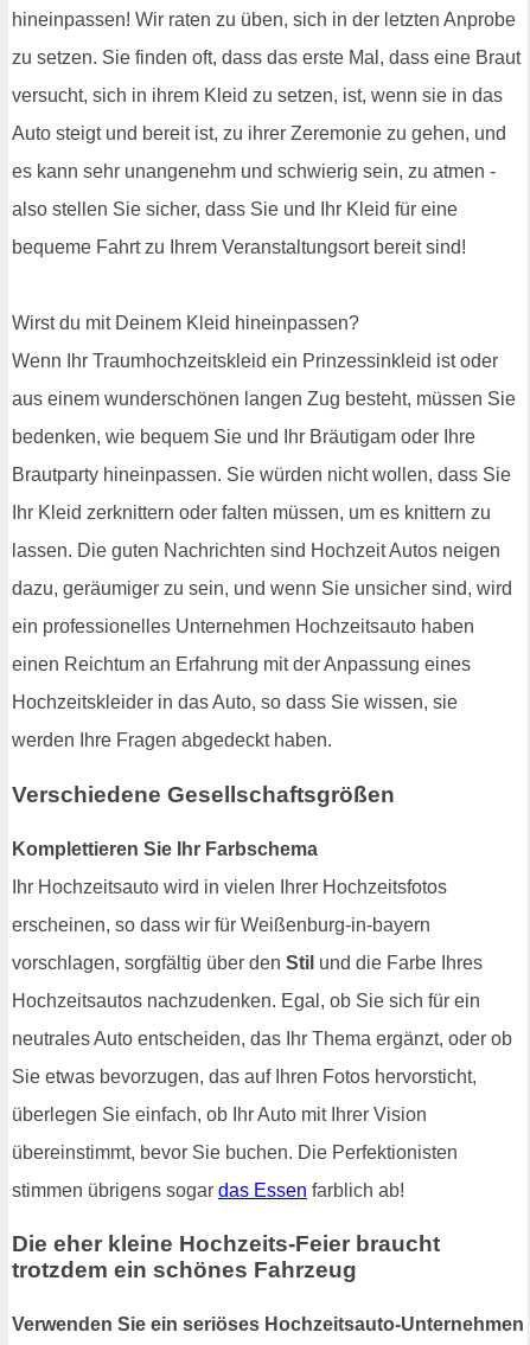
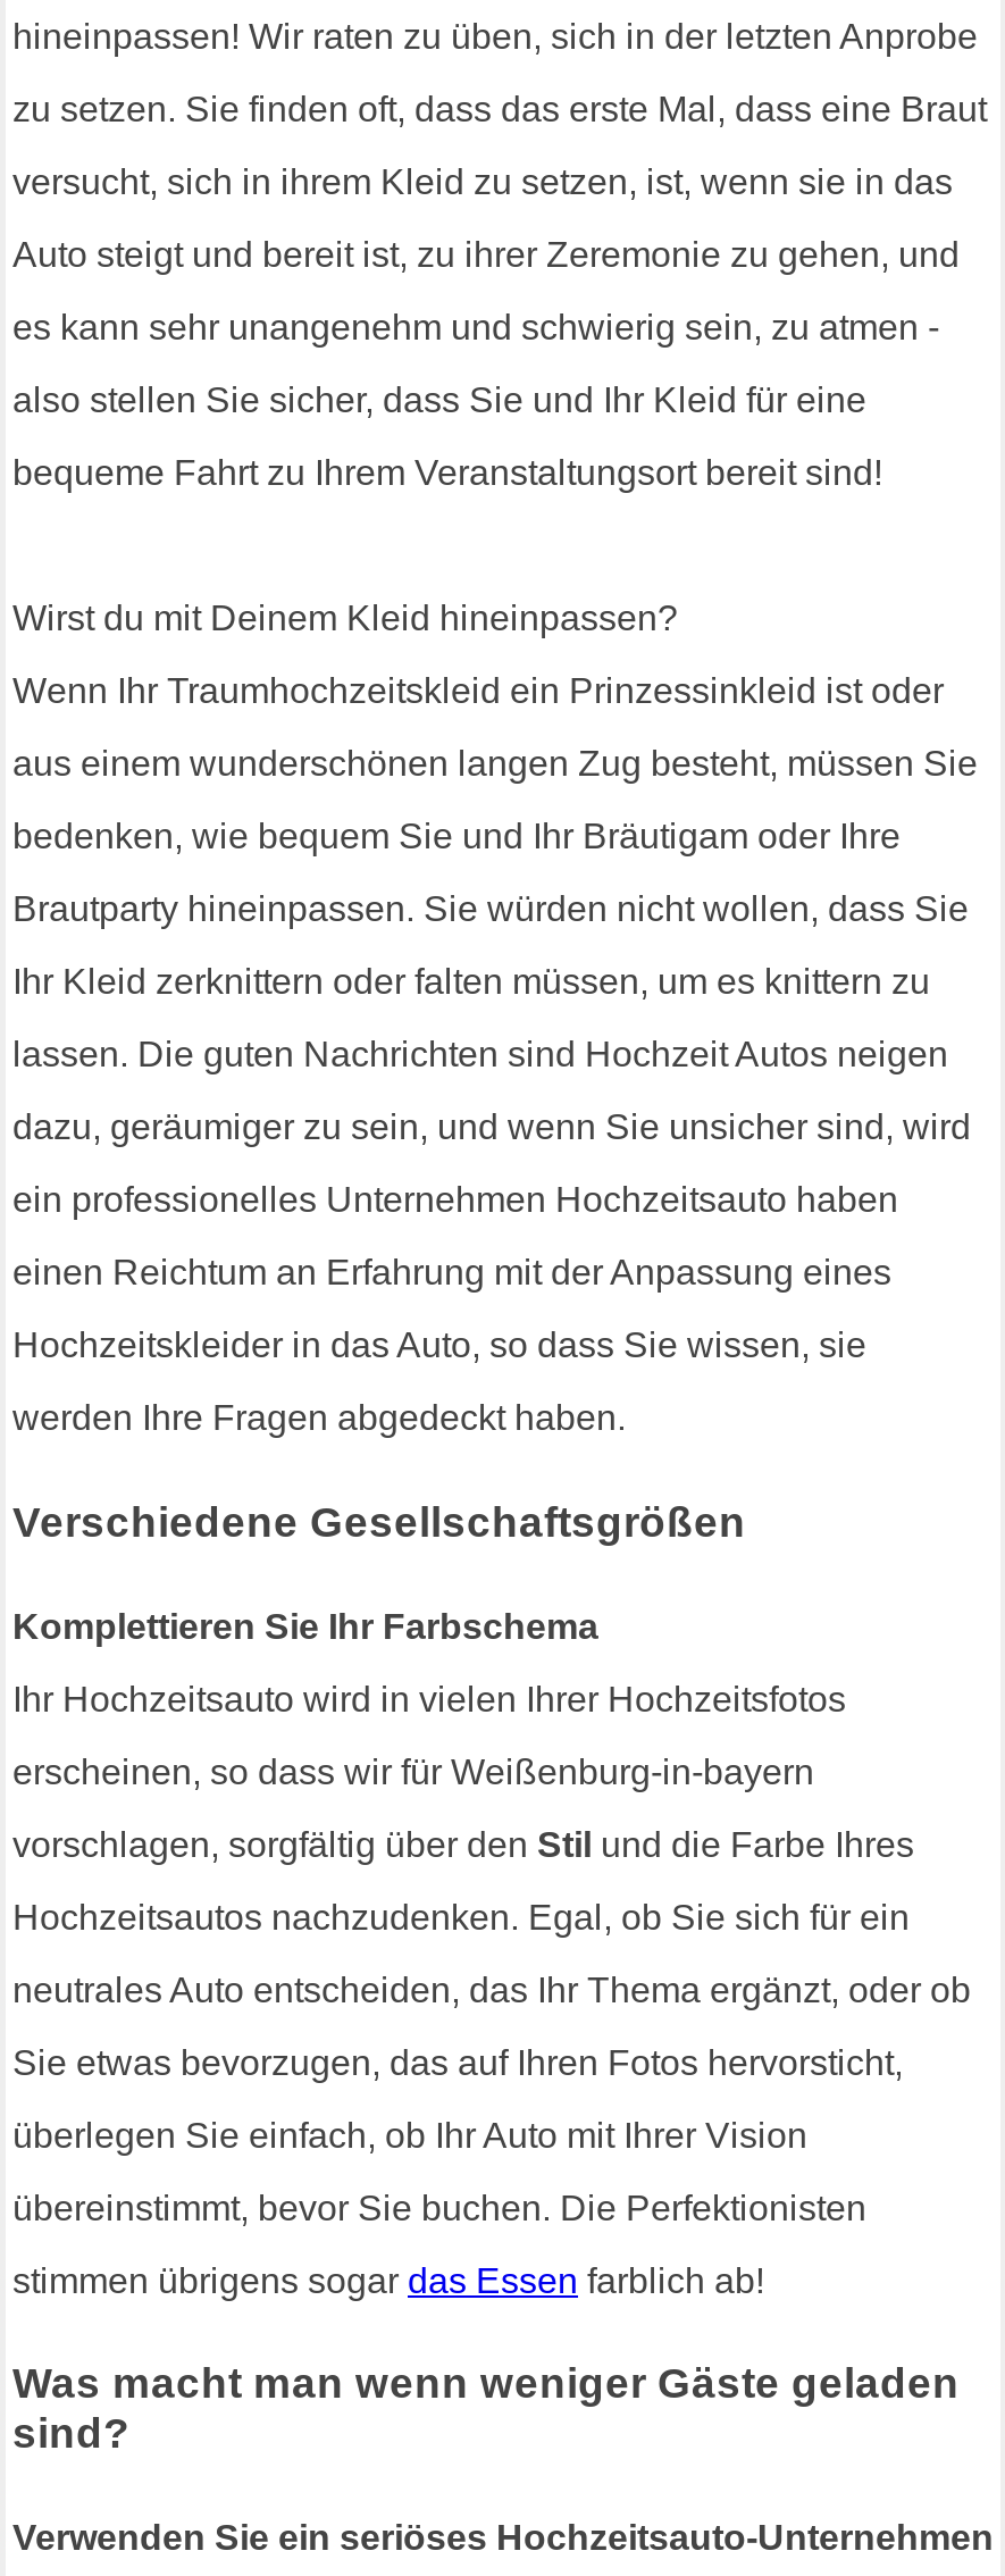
- Die eher kleine Hochzeits-Feier braucht
- trotzdem ein schönes Fahrzeug
+ Was macht man wenn weniger Gäste geladen
+ sind?
